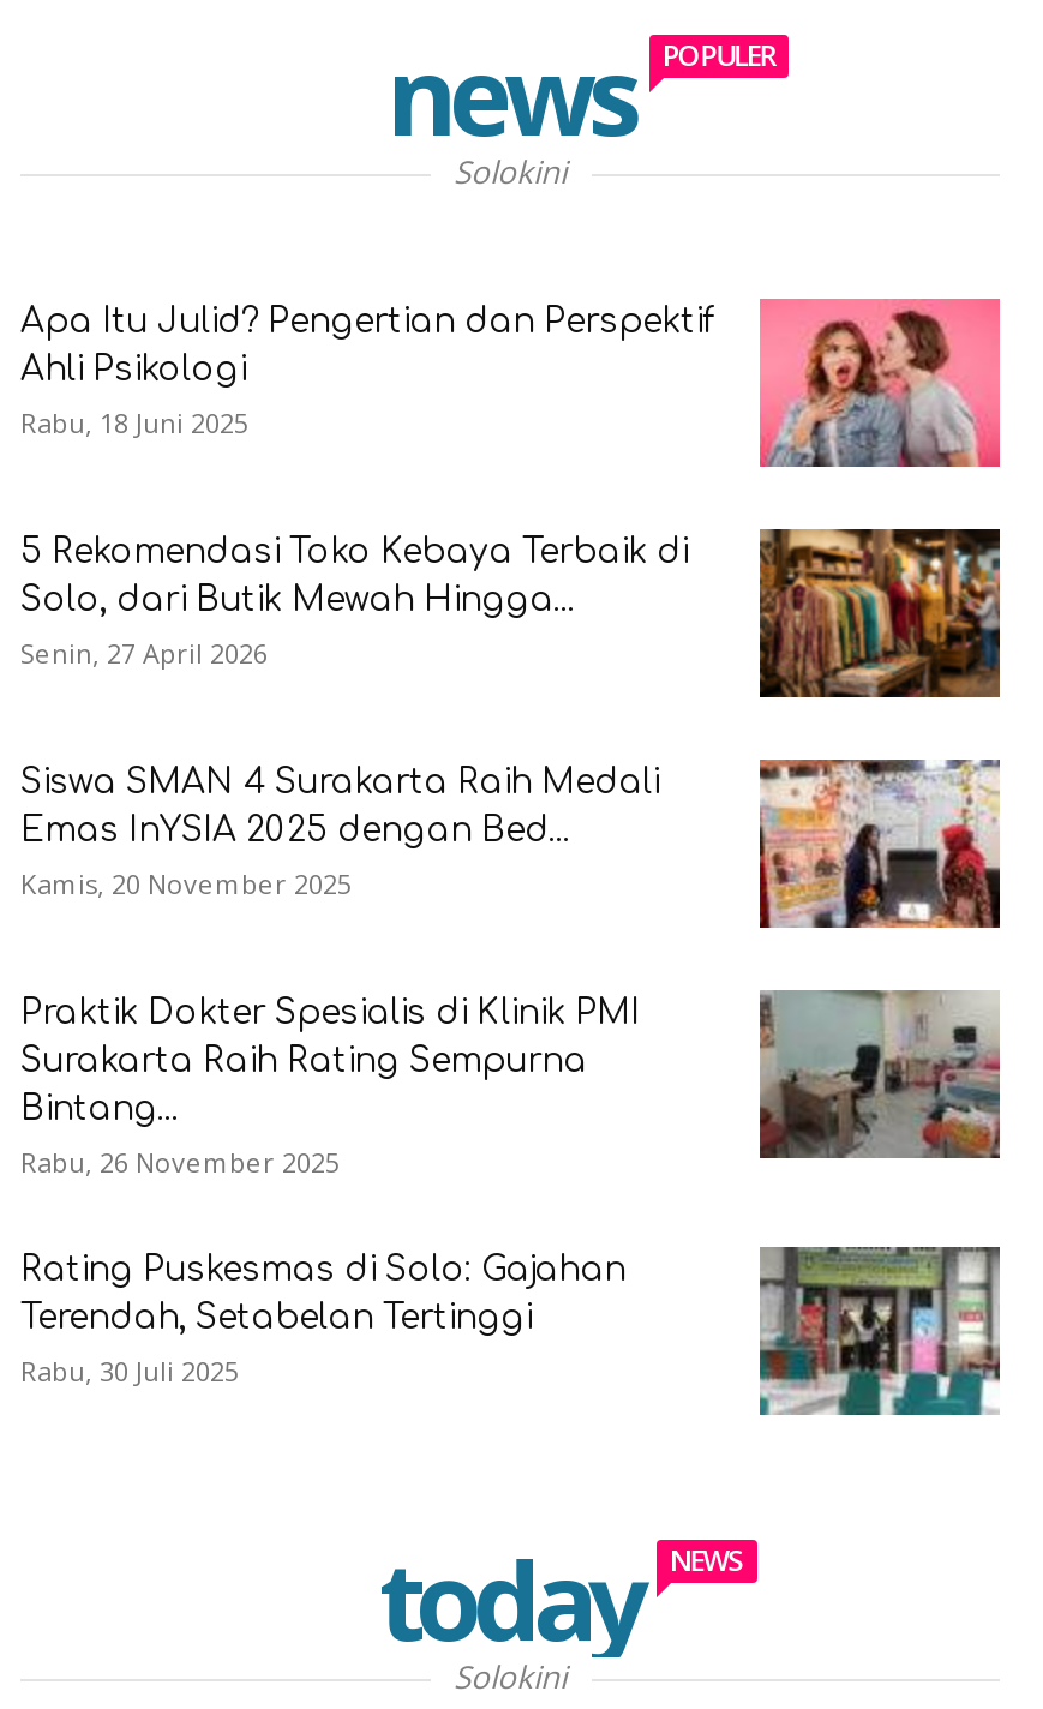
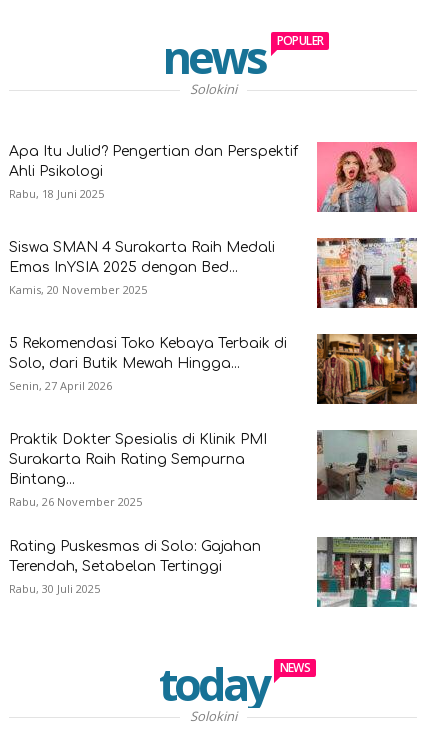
moved down: [image] | 5 Rekomendasi Toko Kebaya Terbaik di | Solo, dari Butik Mewah Hingga... | Senin, 27 April 2026

moved up: [image] | Siswa SMAN 4 Surakarta Raih Medali | Emas InYSIA 2025 dengan Bed... | Kamis, 20 November 2025
